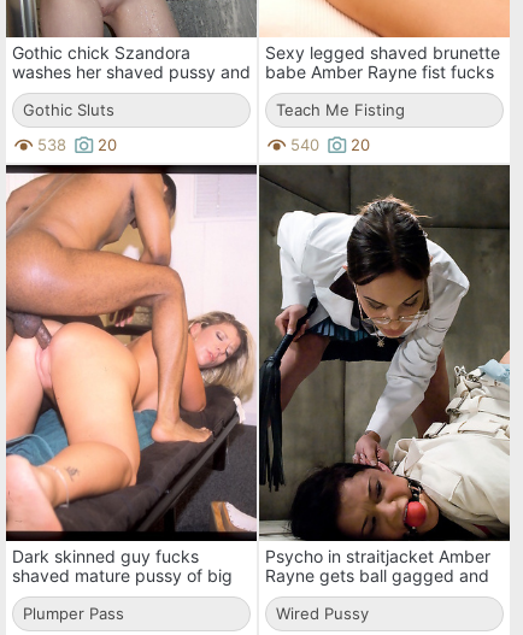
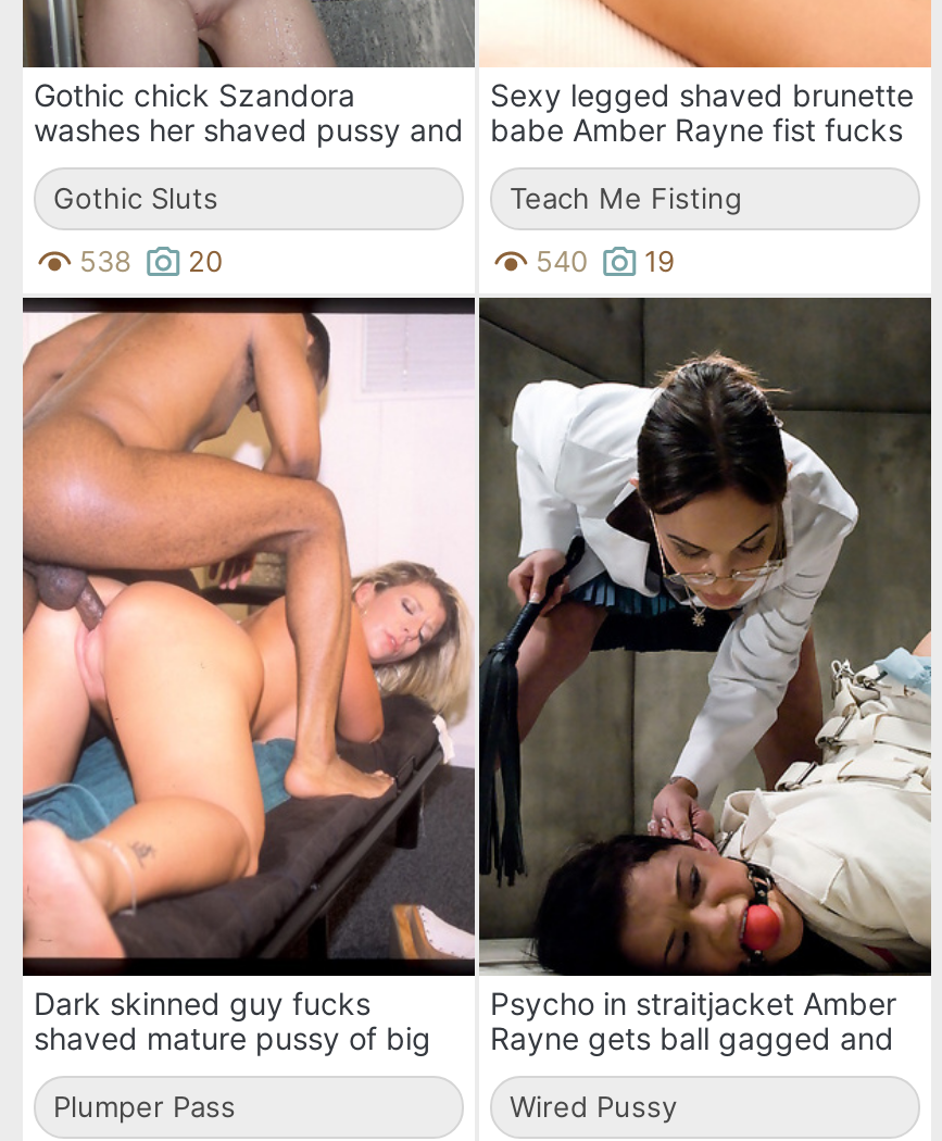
- 540 20
+ 540 19
